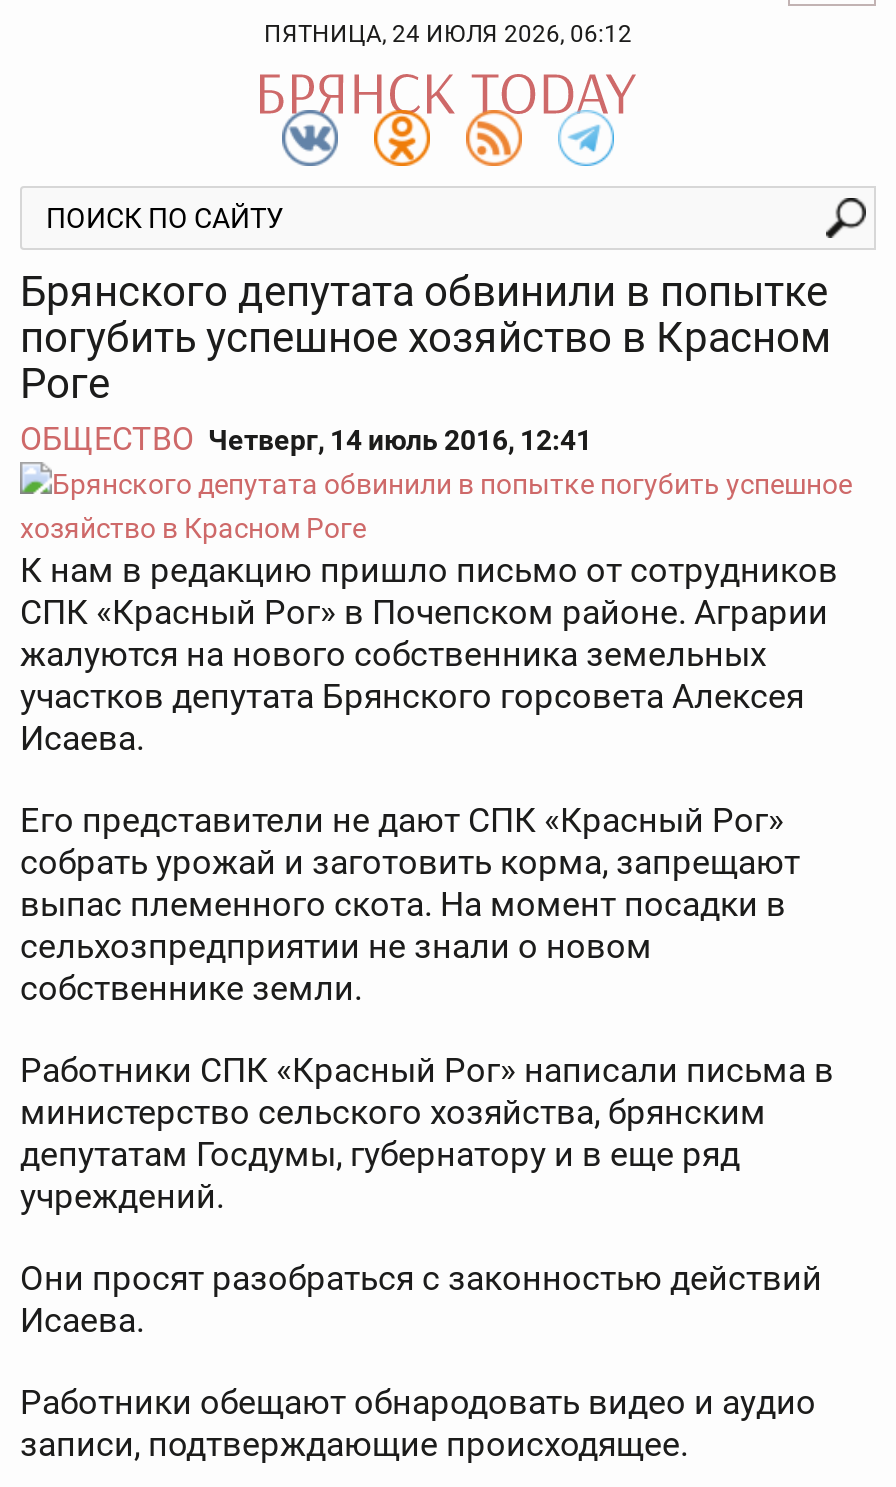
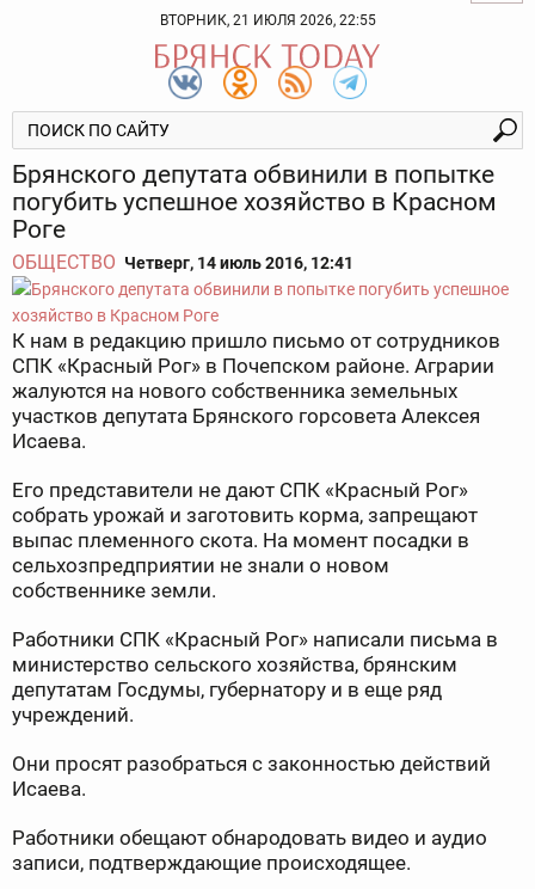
- ПЯТНИЦА, 24 ИЮЛЯ 2026, 06:12
+ ВТОРНИК, 21 ИЮЛЯ 2026, 22:55
